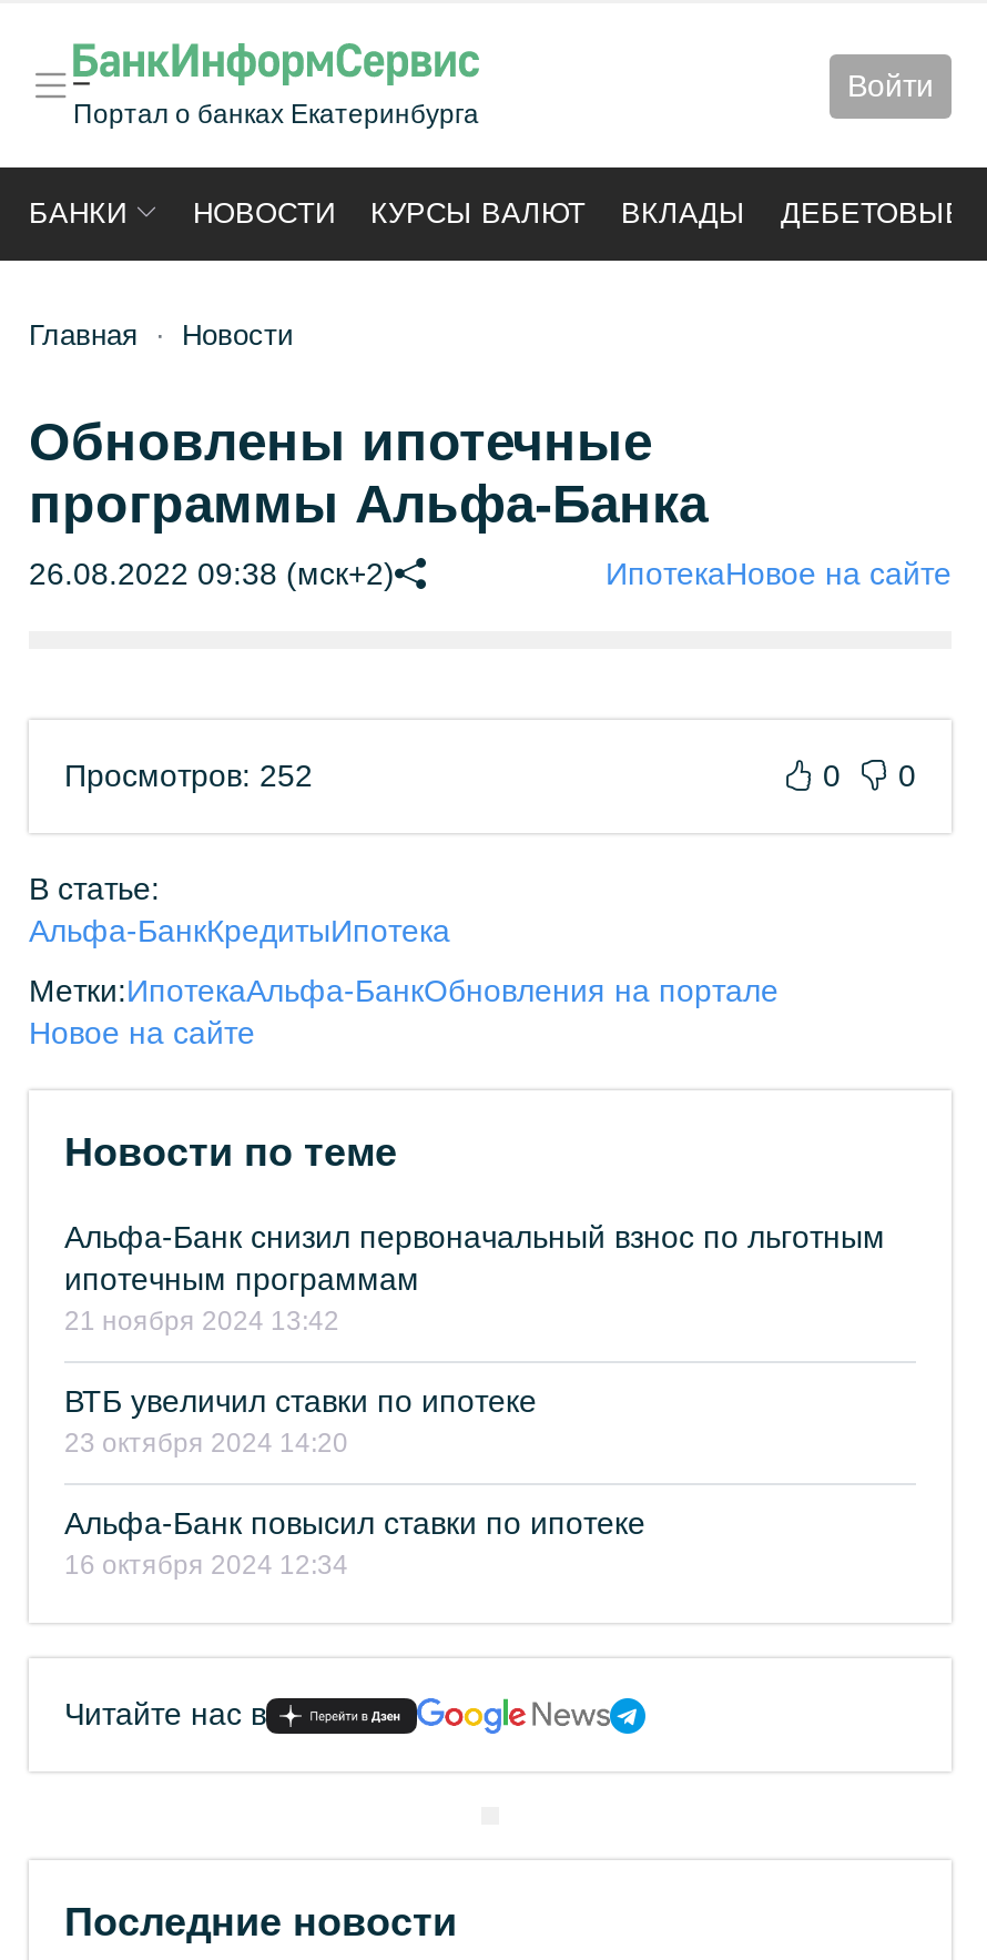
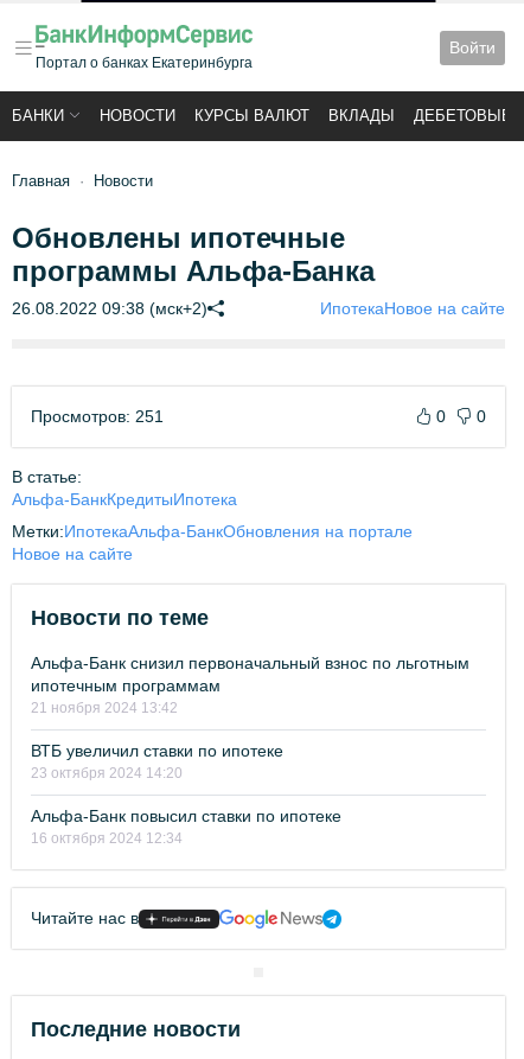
- Просмотров: 252
+ Просмотров: 251
